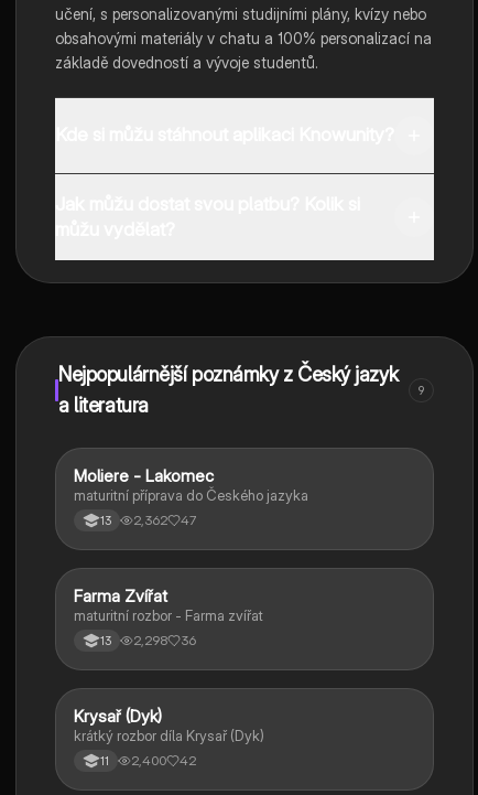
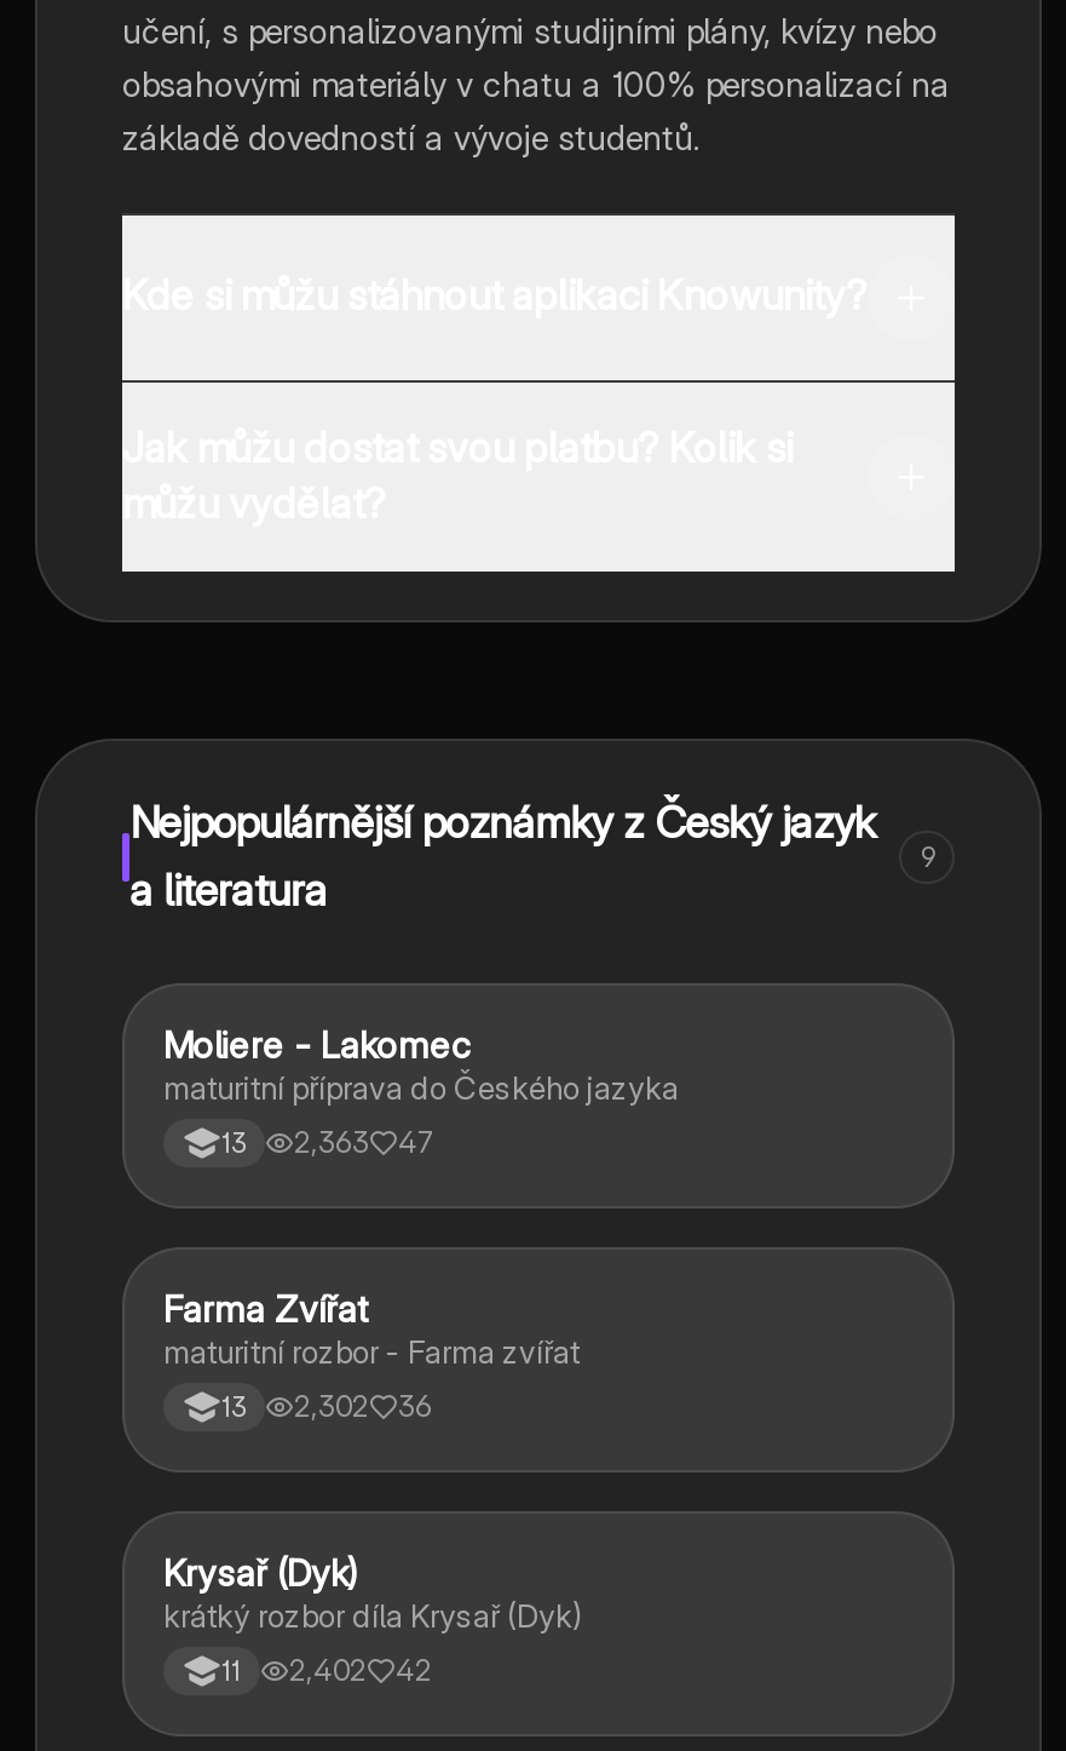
- 13 2,362 47
+ 13 2,363 47

- 13 2,298 36
+ 13 2,302 36

- 11 2,400 42
+ 11 2,402 42
